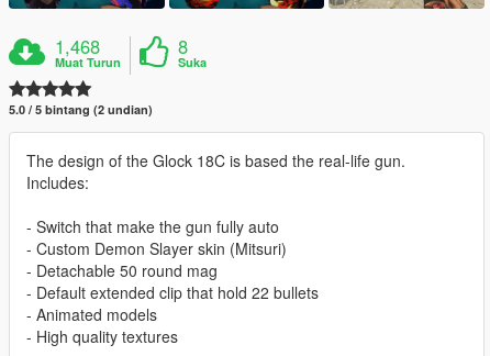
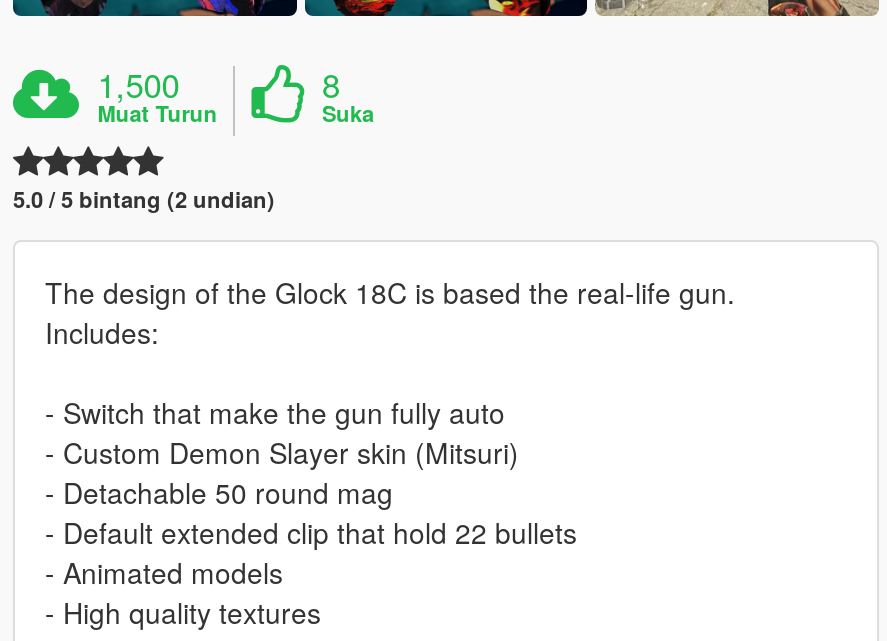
- 1,468
+ 1,500
